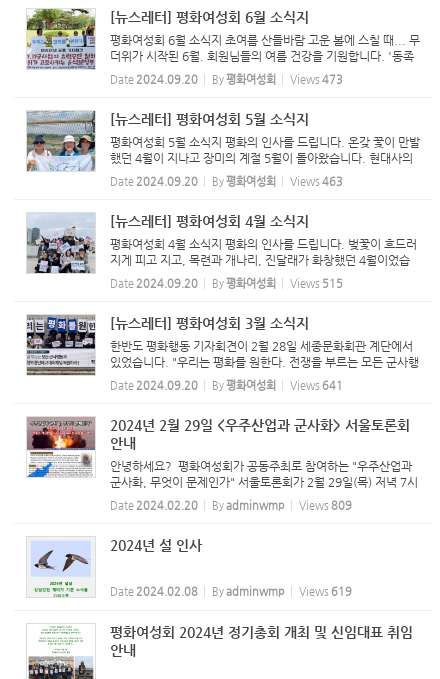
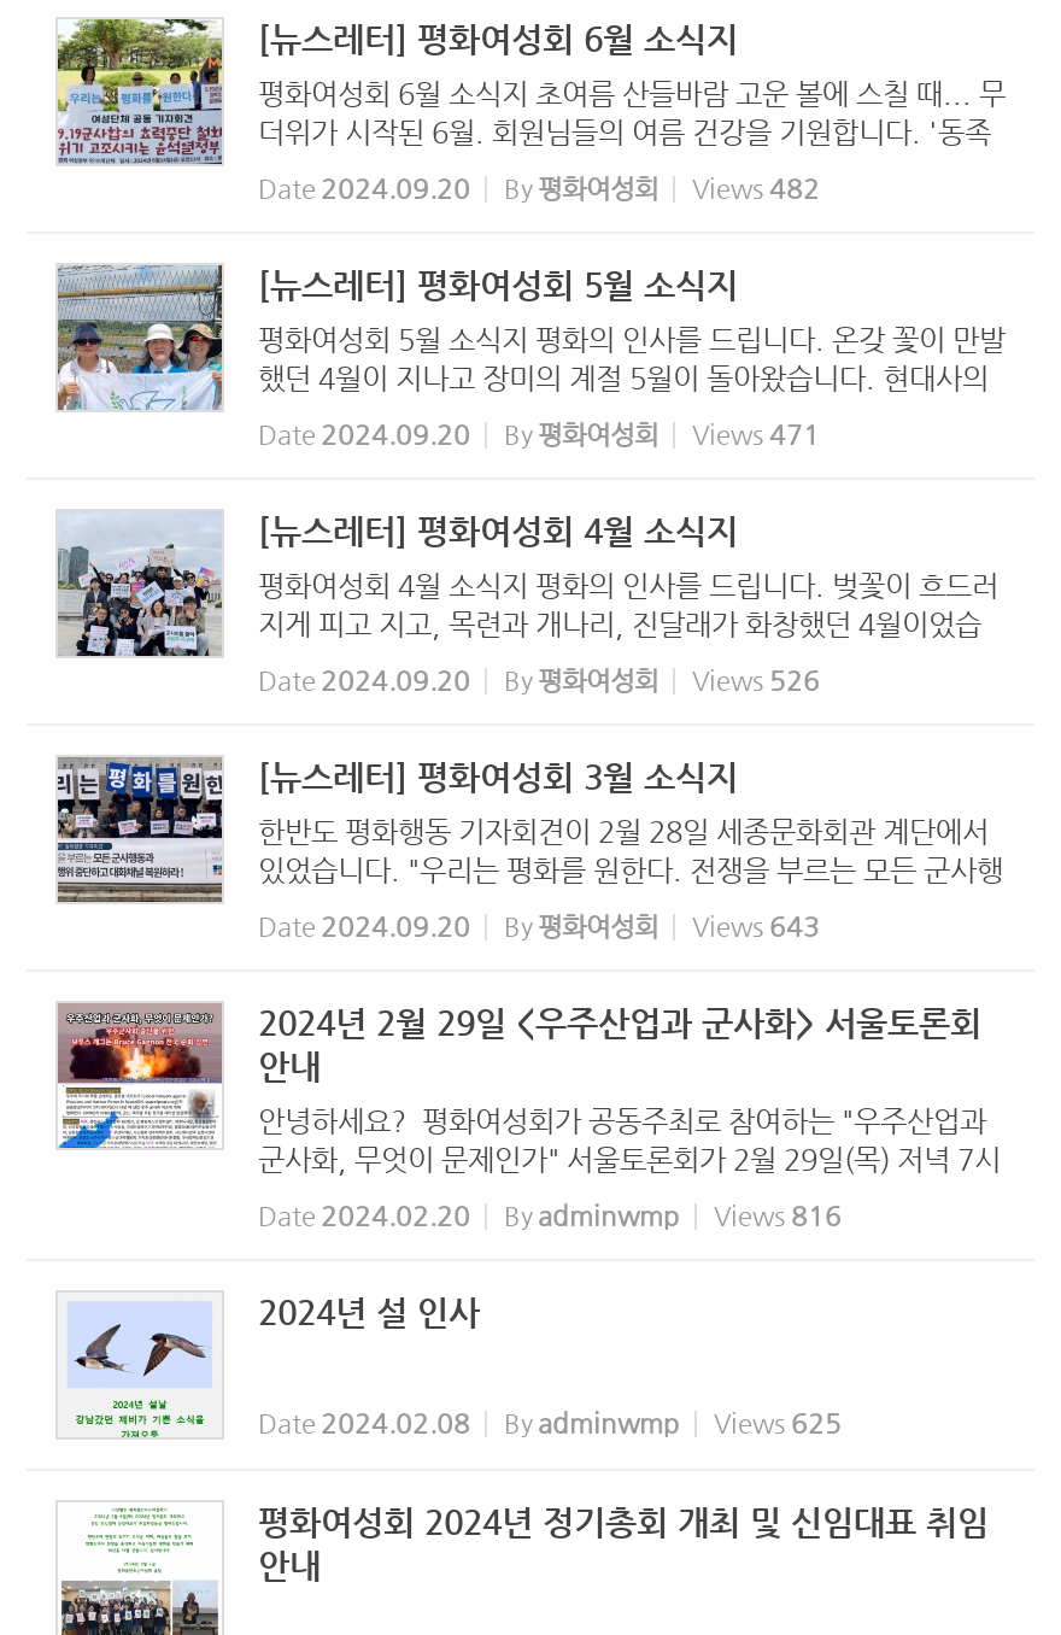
- Views 473
+ Views 482

- Views 463
+ Views 471

- Views 515
+ Views 526

- Views 641
+ Views 643

- Date 2024.02.20 By adminwmp Views 809
+ Date 2024.02.20 By adminwmp Views 816

- Date 2024.02.08 By adminwmp Views 619
+ Date 2024.02.08 By adminwmp Views 625
